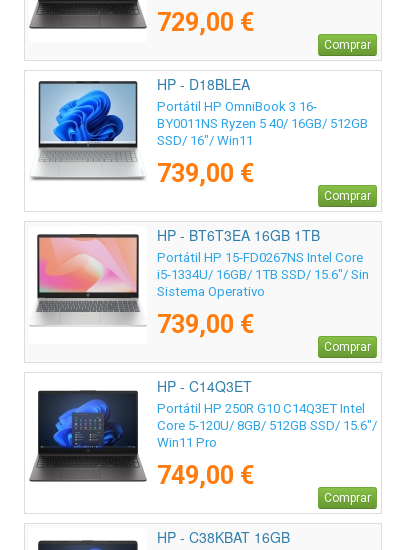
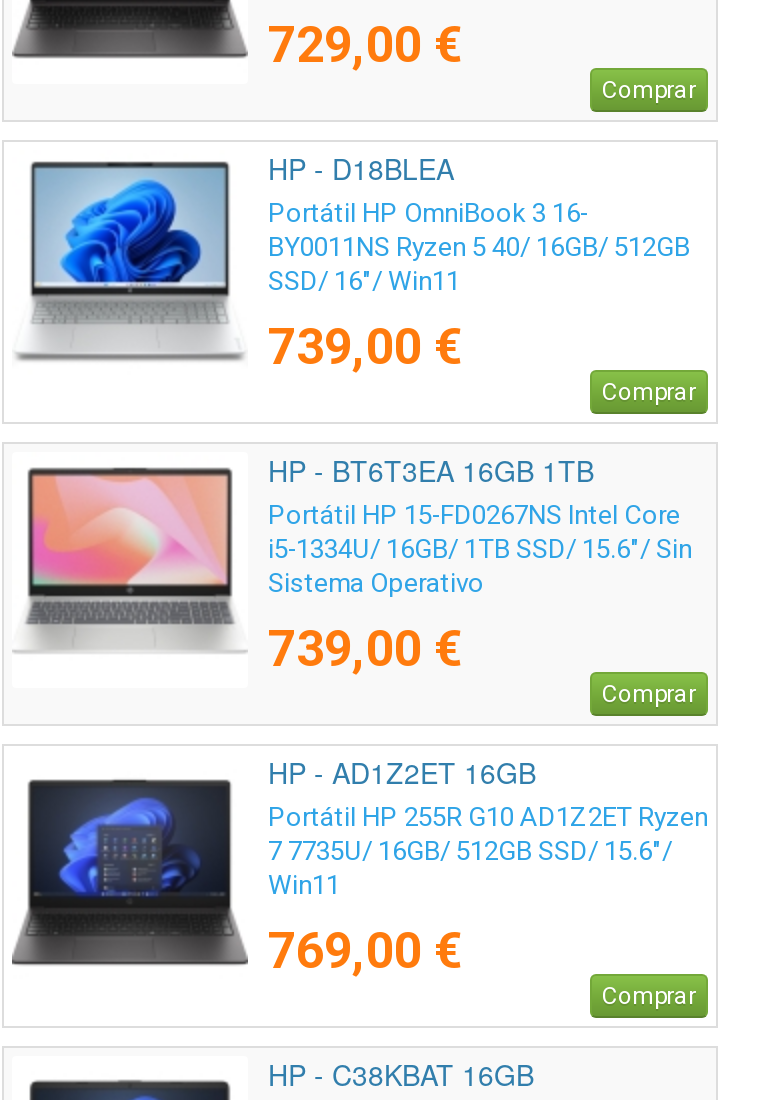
- HP - C14Q3ET
- Portátil HP 250R G10 C14Q3ET Intel
- Core 5-120U/ 8GB/ 512GB SSD/ 15.6"/
- Win11 Pro
- 749,00 €
+ HP - AD1Z2ET 16GB
+ Portátil HP 255R G10 AD1Z2ET Ryzen
+ 7 7735U/ 16GB/ 512GB SSD/ 15.6"/
+ Win11
+ 769,00 €
